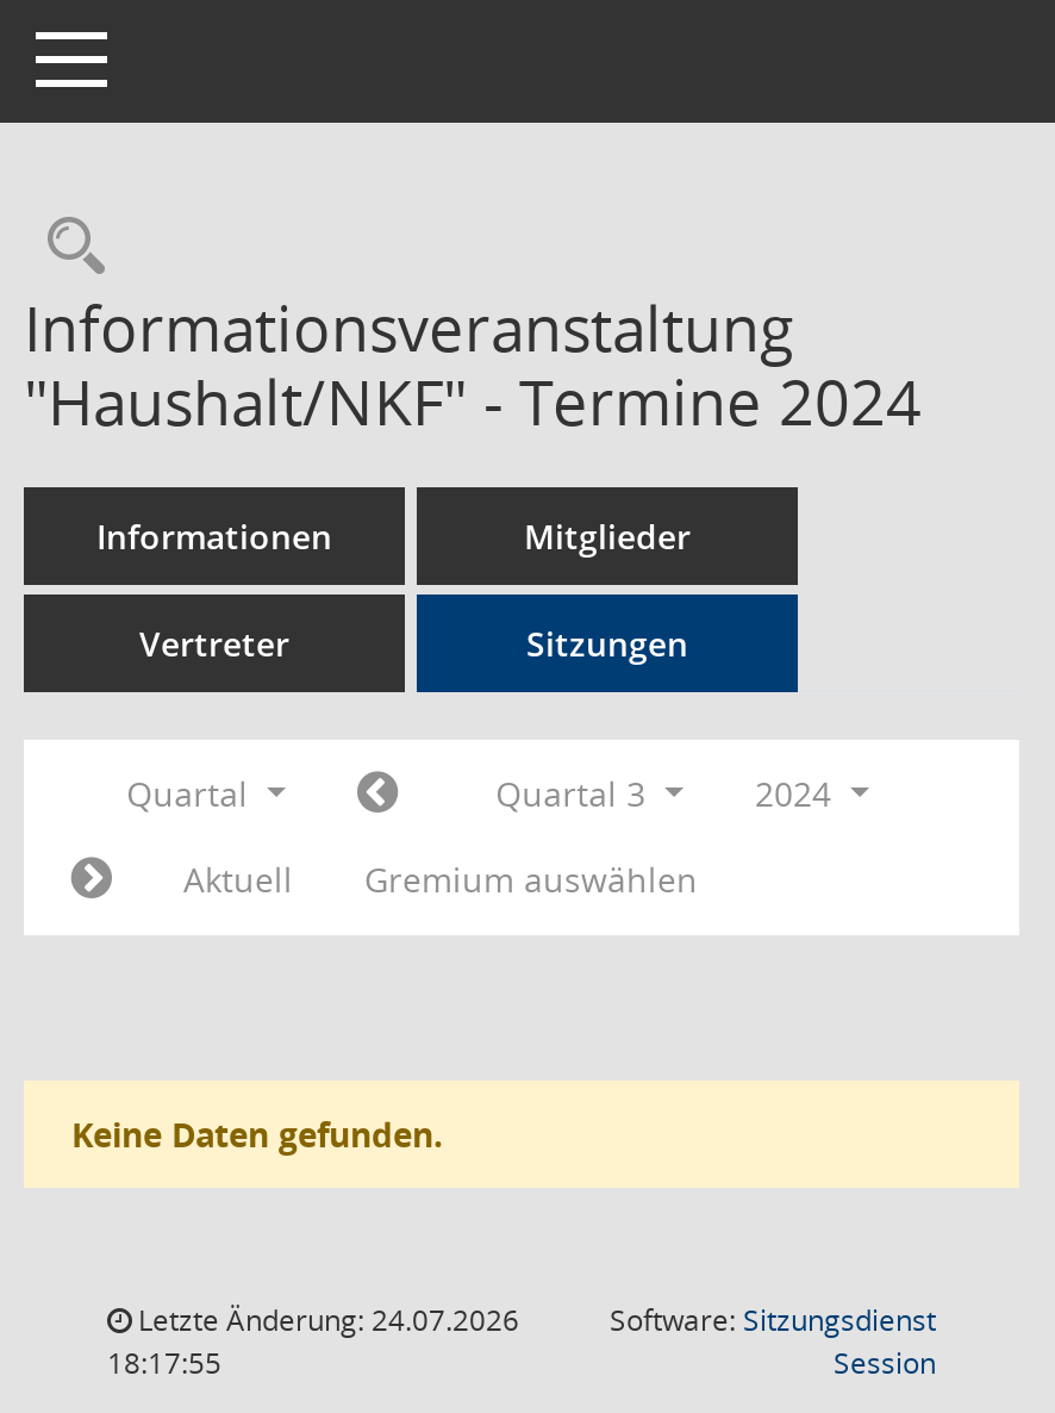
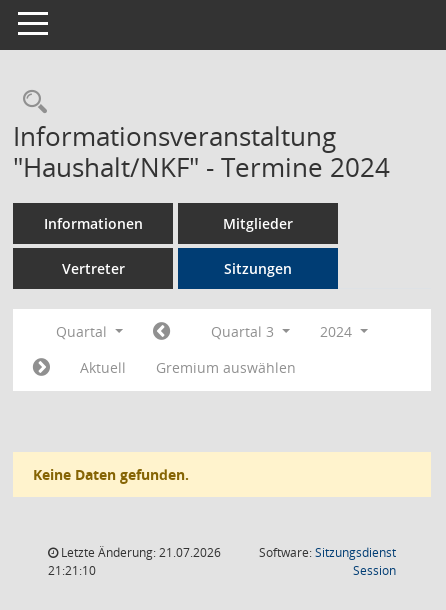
- Letzte Änderung: 24.07.2026
+ Letzte Änderung: 21.07.2026

- 18:17:55
+ 21:21:10
